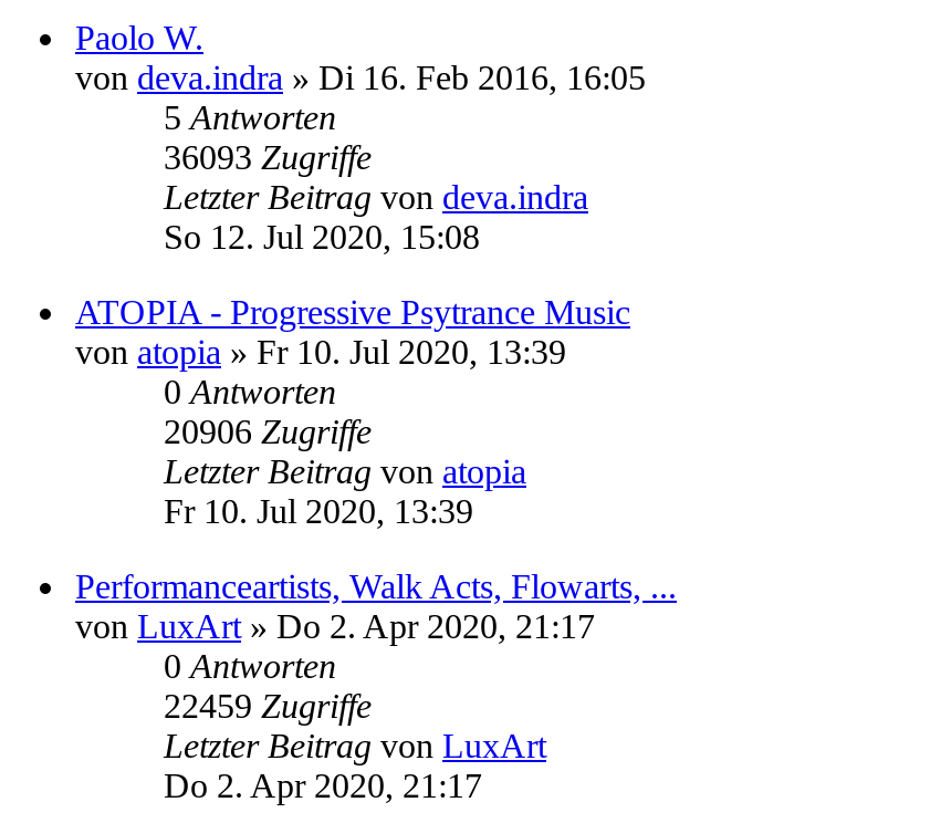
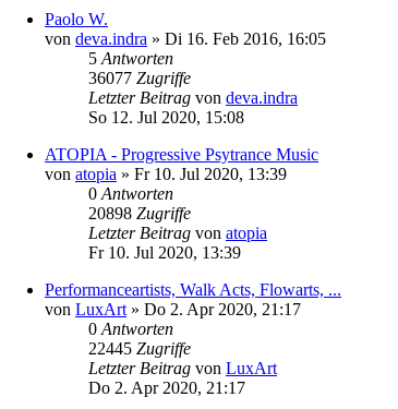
- 36093 Zugriffe
+ 36077 Zugriffe

- 20906 Zugriffe
+ 20898 Zugriffe

- 22459 Zugriffe
+ 22445 Zugriffe
